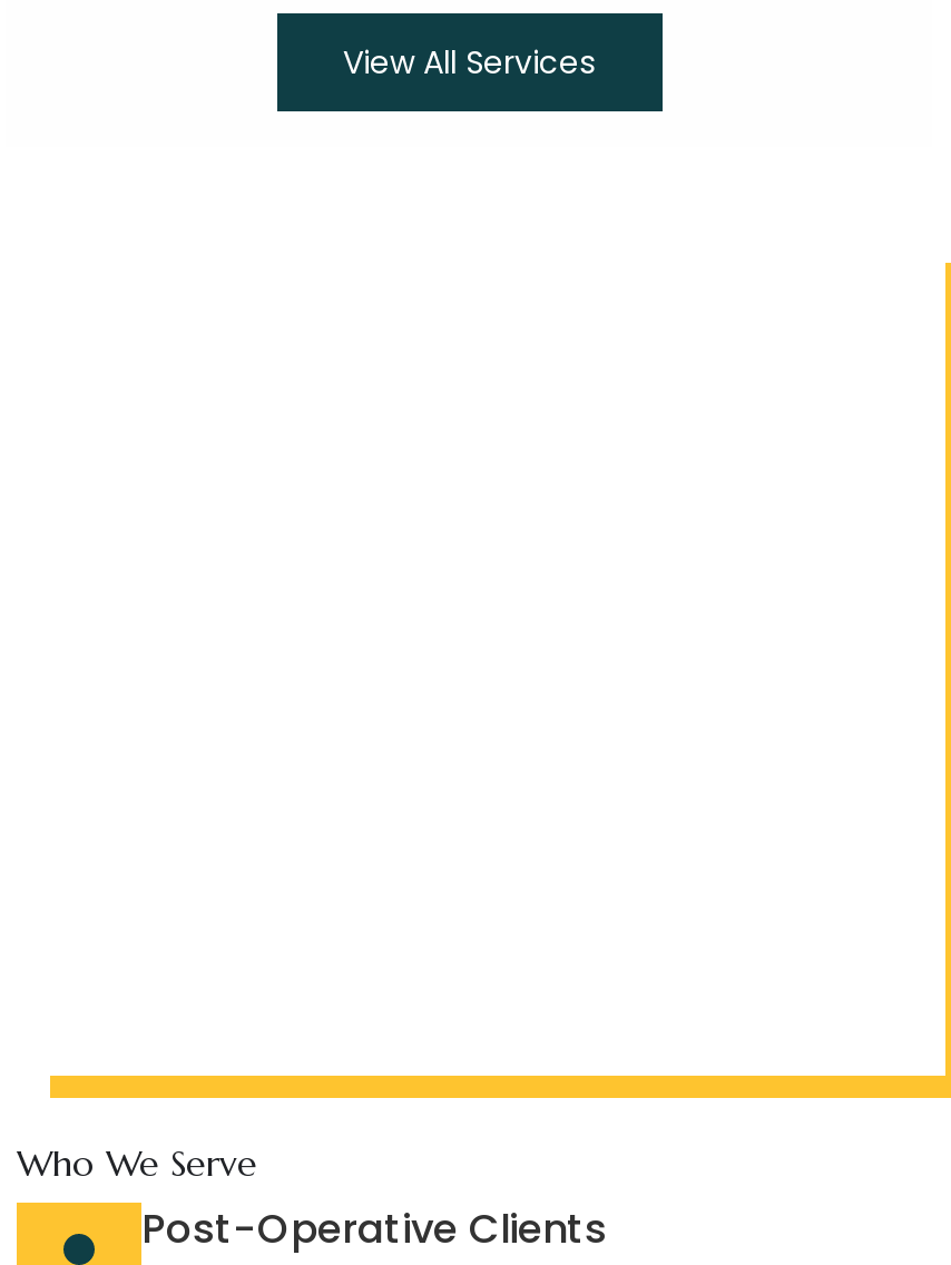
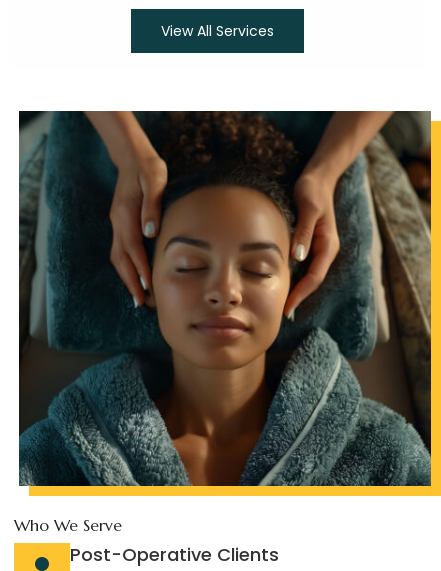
+ [image]
